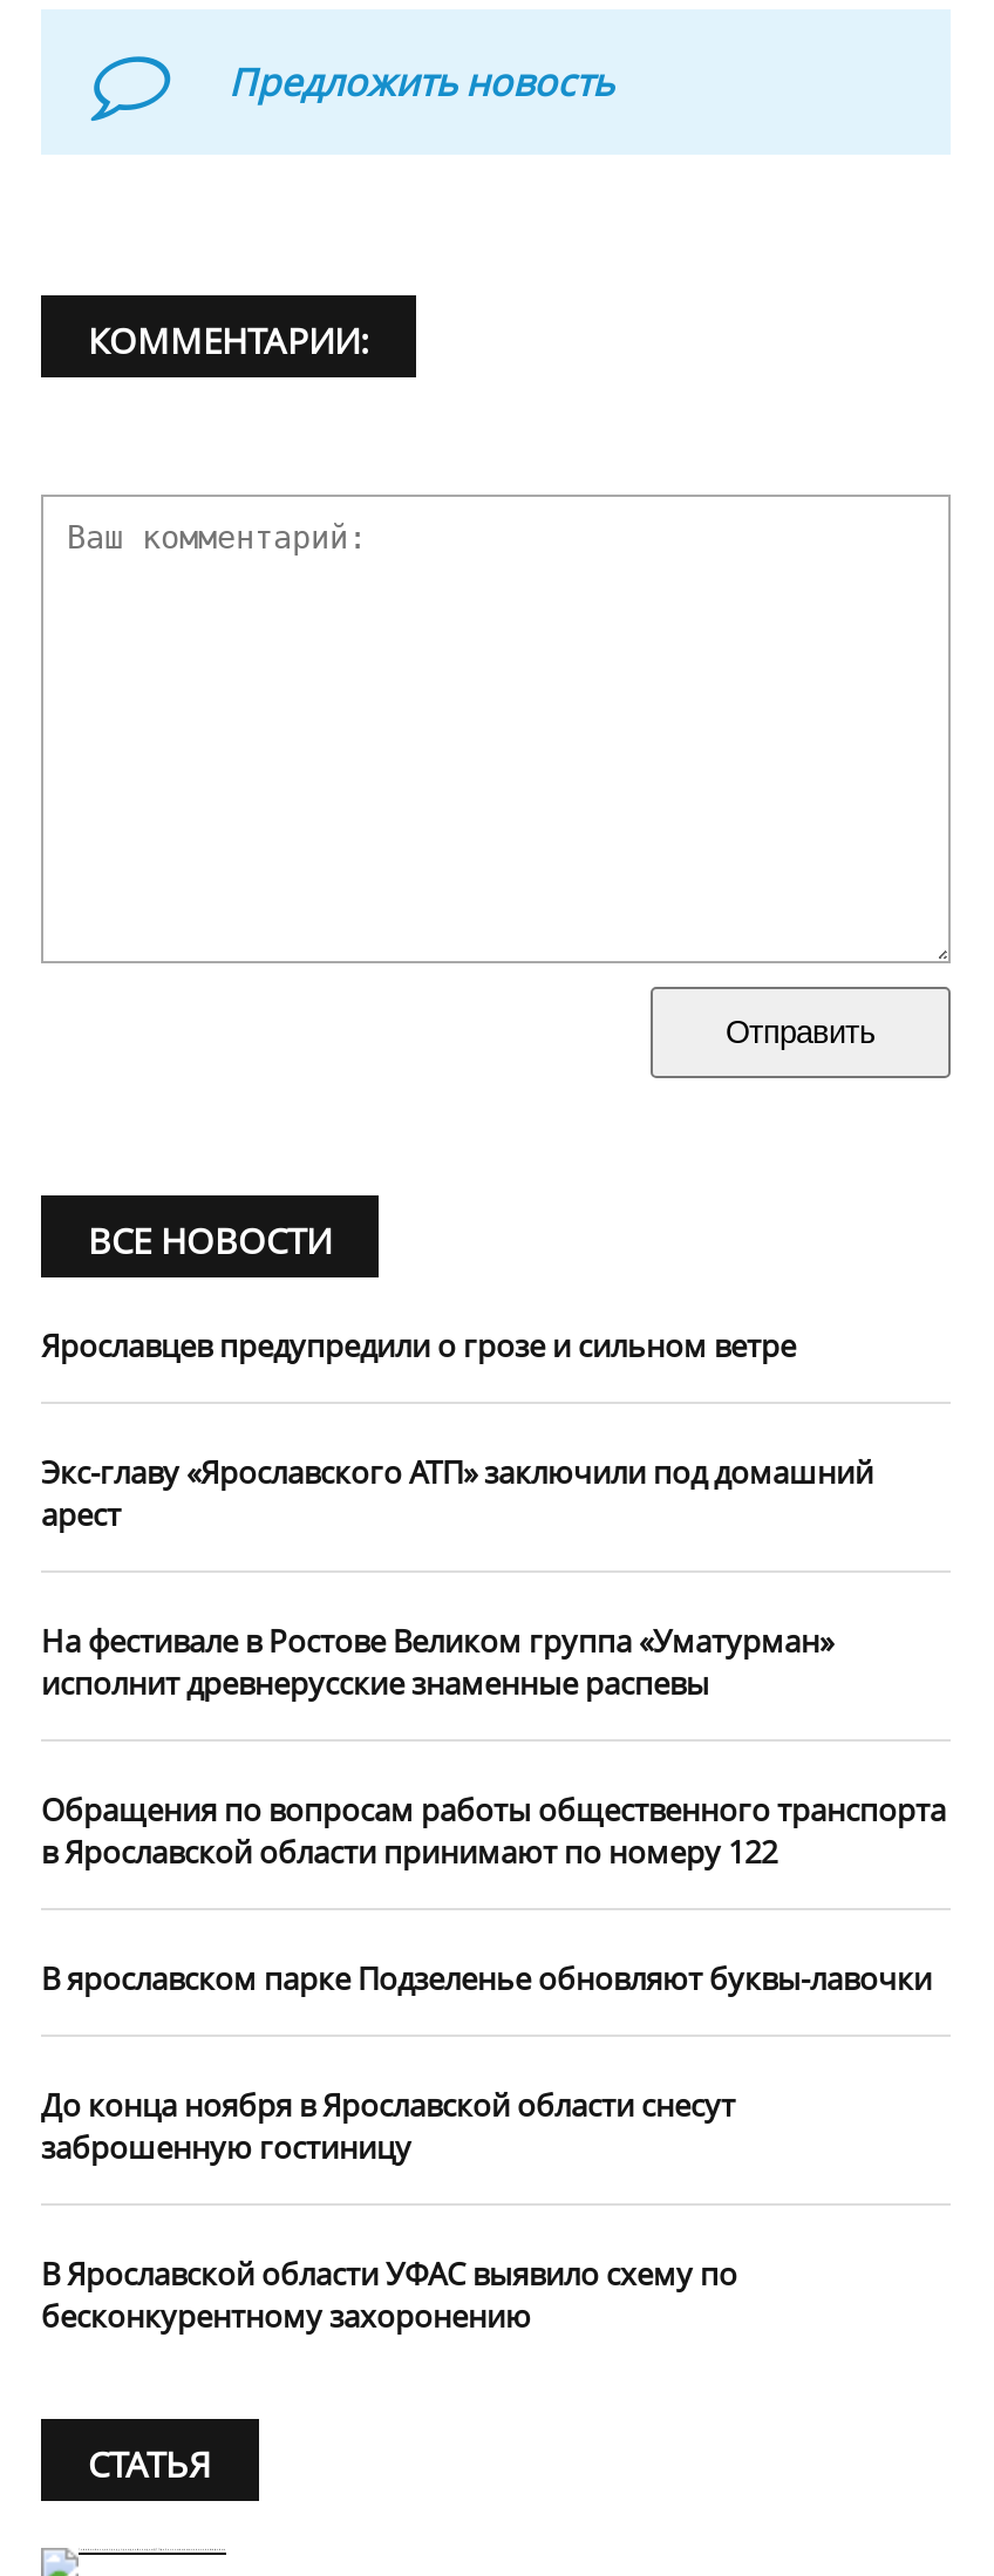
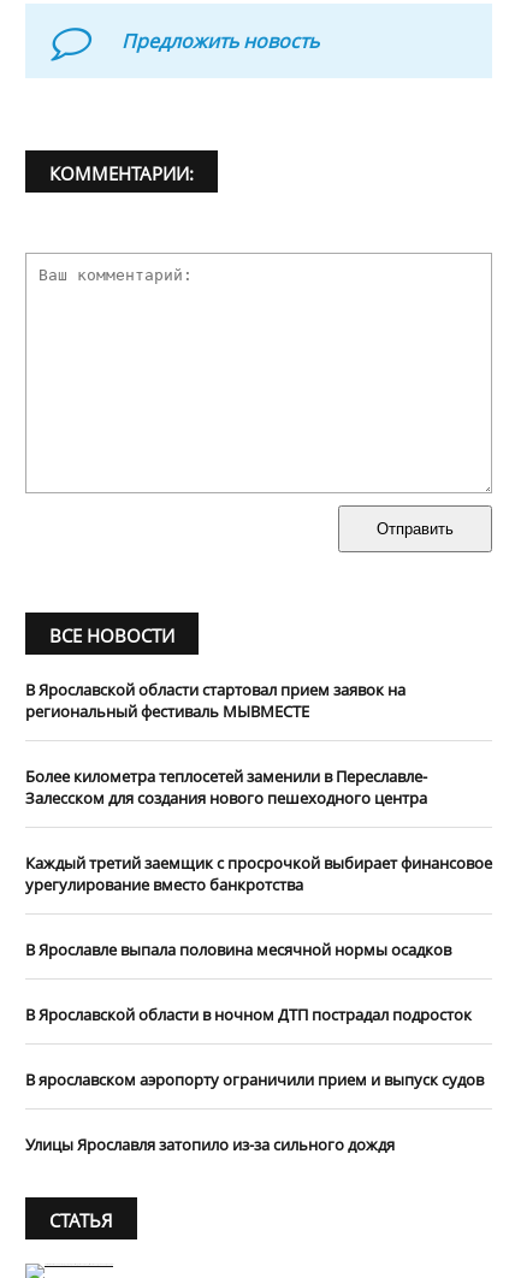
- Ярославцев предупредили о грозе и сильном ветре
+ В Ярославской области стартовал прием заявок на
+ региональный фестиваль МЫВМЕСТЕ

- Экс-главу «Ярославского АТП» заключили под домашний
- арест
+ Более километра теплосетей заменили в Переславле-
+ Залесском для создания нового пешеходного центра

- На фестивале в Ростове Великом группа «Уматурман»
- исполнит древнерусские знаменные распевы
+ Каждый третий заемщик с просрочкой выбирает финансовое
+ урегулирование вместо банкротства

- Обращения по вопросам работы общественного транспорта
- в Ярославской области принимают по номеру 122
+ В Ярославле выпала половина месячной нормы осадков

- В ярославском парке Подзеленье обновляют буквы-лавочки
+ В Ярославской области в ночном ДТП пострадал подросток

- До конца ноября в Ярославской области снесут
- заброшенную гостиницу
+ В ярославском аэропорту ограничили прием и выпуск судов

- В Ярославской области УФАС выявило схему по
- бесконкурентному захоронению
+ Улицы Ярославля затопило из-за сильного дождя
